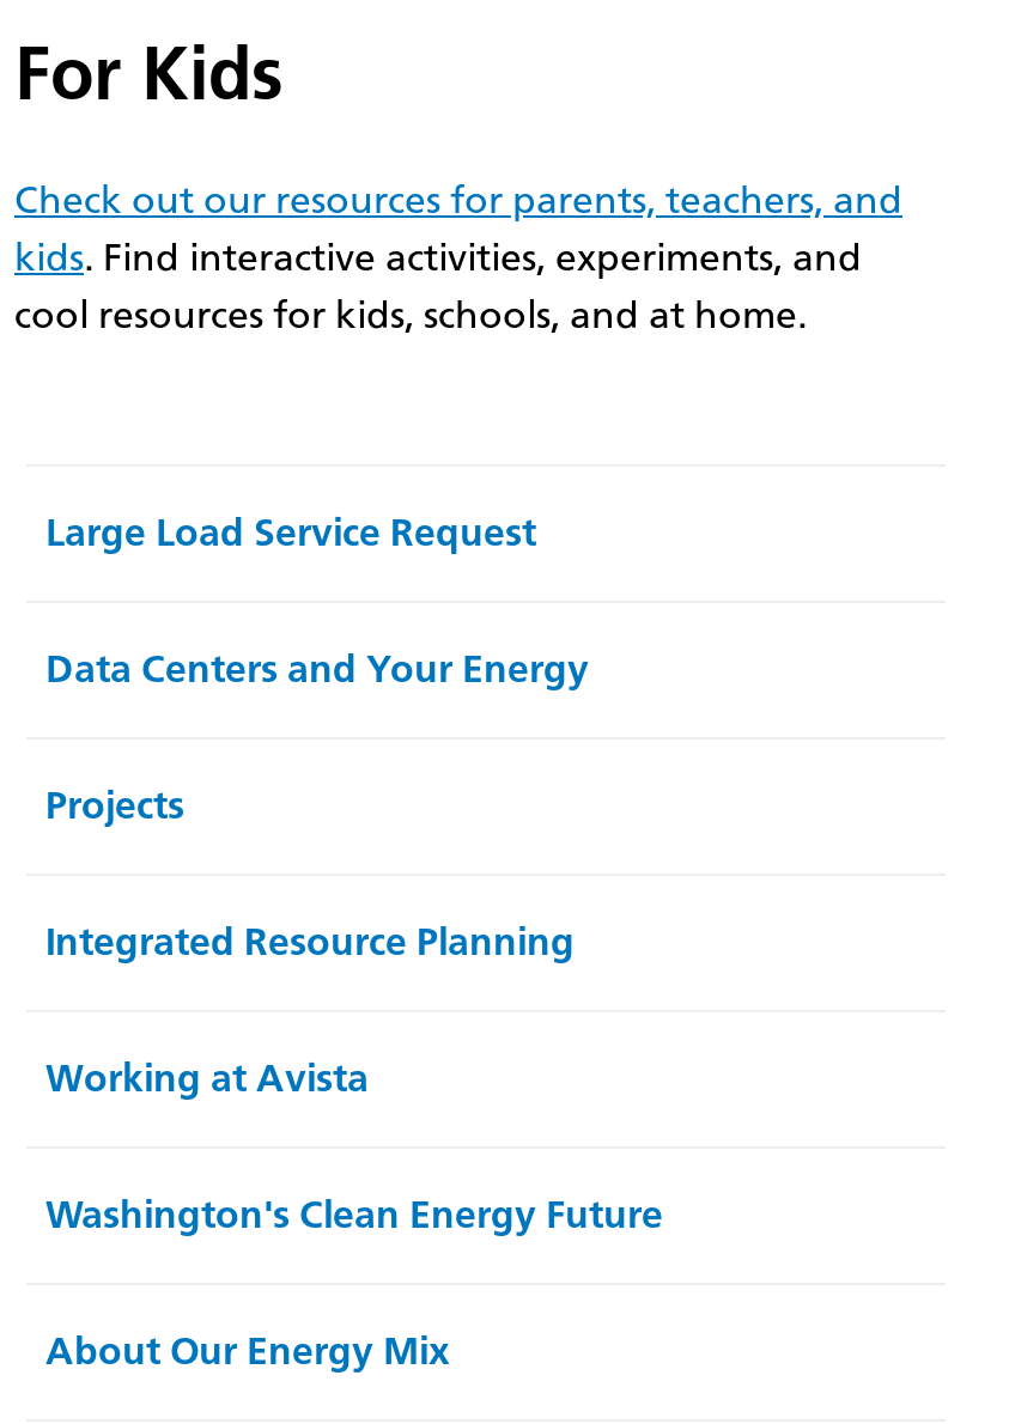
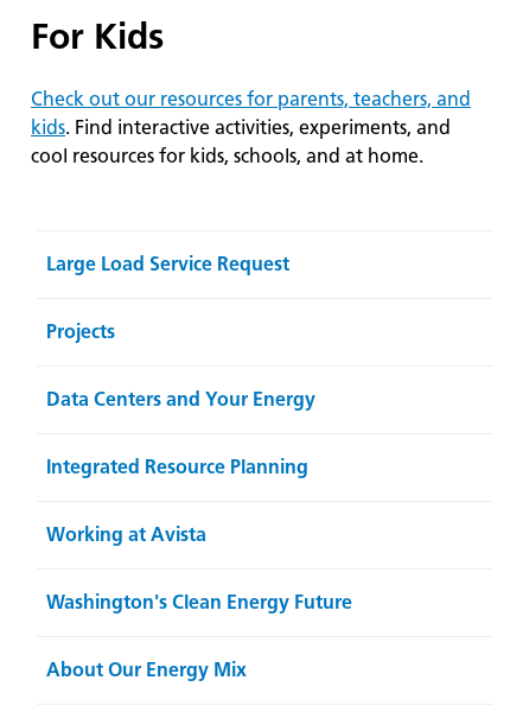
moved down: Data Centers and Your Energy

moved up: Projects
